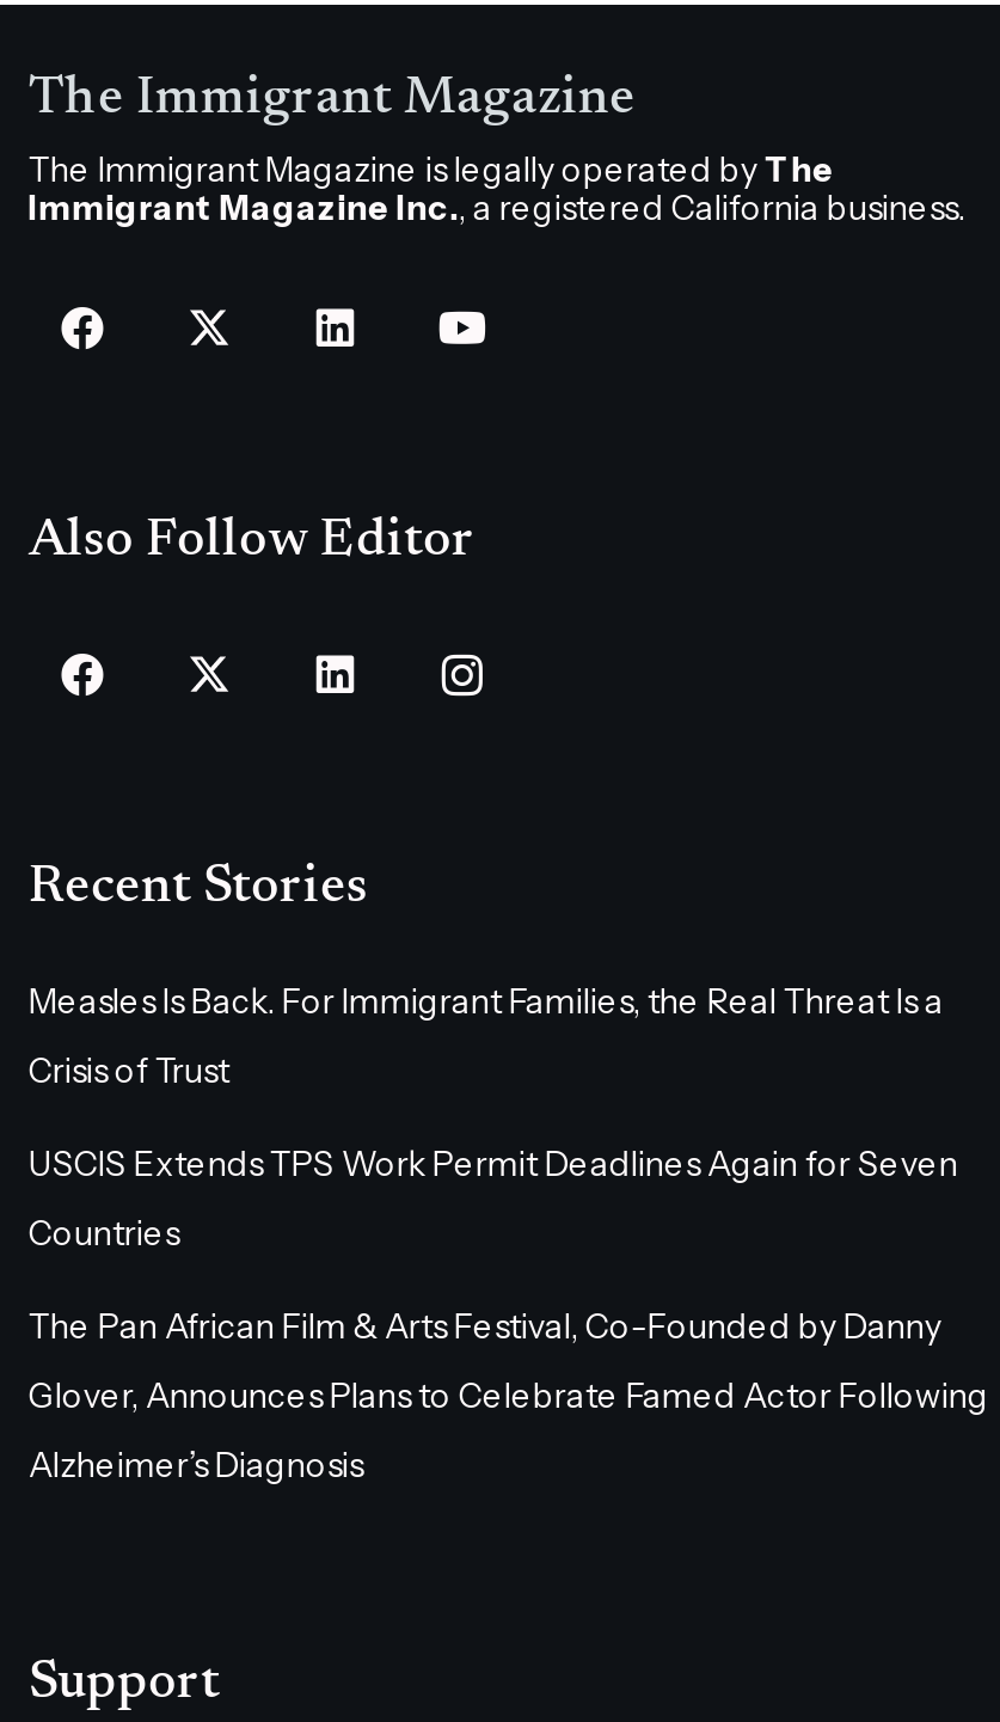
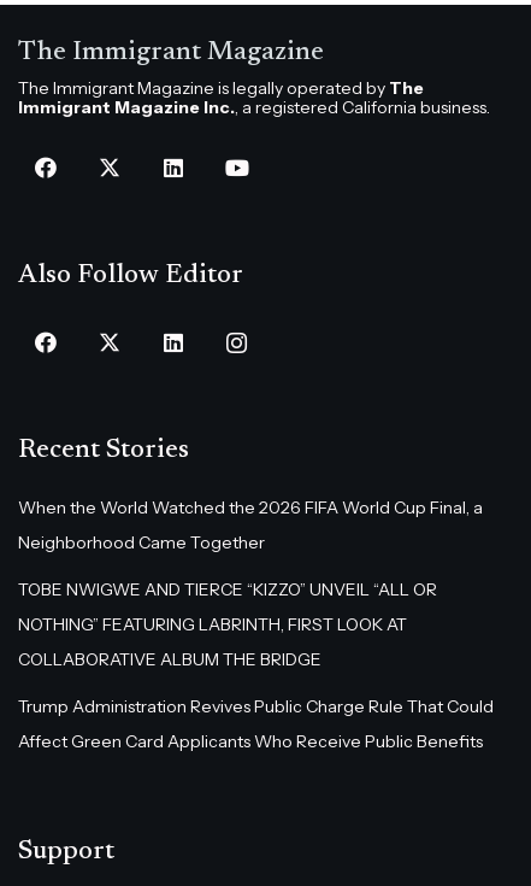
- Measles Is Back. For Immigrant Families, the Real Threat Is a
+ When the World Watched the 2026 FIFA World Cup Final, a

- Crisis of Trust
+ Neighborhood Came Together

- USCIS Extends TPS Work Permit Deadlines Again for Seven
+ TOBE NWIGWE AND TIERCE “KIZZO” UNVEIL “ALL OR

- Countries
+ NOTHING” FEATURING LABRINTH, FIRST LOOK AT

- The Pan African Film & Arts Festival, Co-Founded by Danny
+ COLLABORATIVE ALBUM THE BRIDGE

- Glover, Announces Plans to Celebrate Famed Actor Following
+ Trump Administration Revives Public Charge Rule That Could

- Alzheimer’s Diagnosis
+ Affect Green Card Applicants Who Receive Public Benefits
